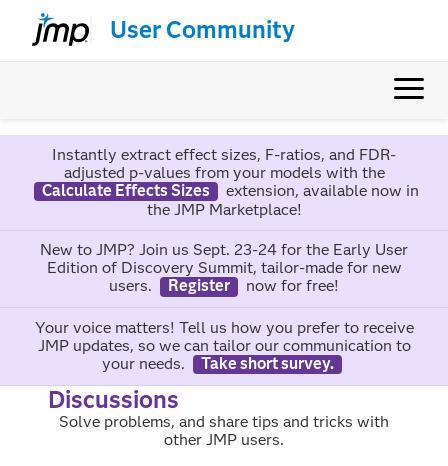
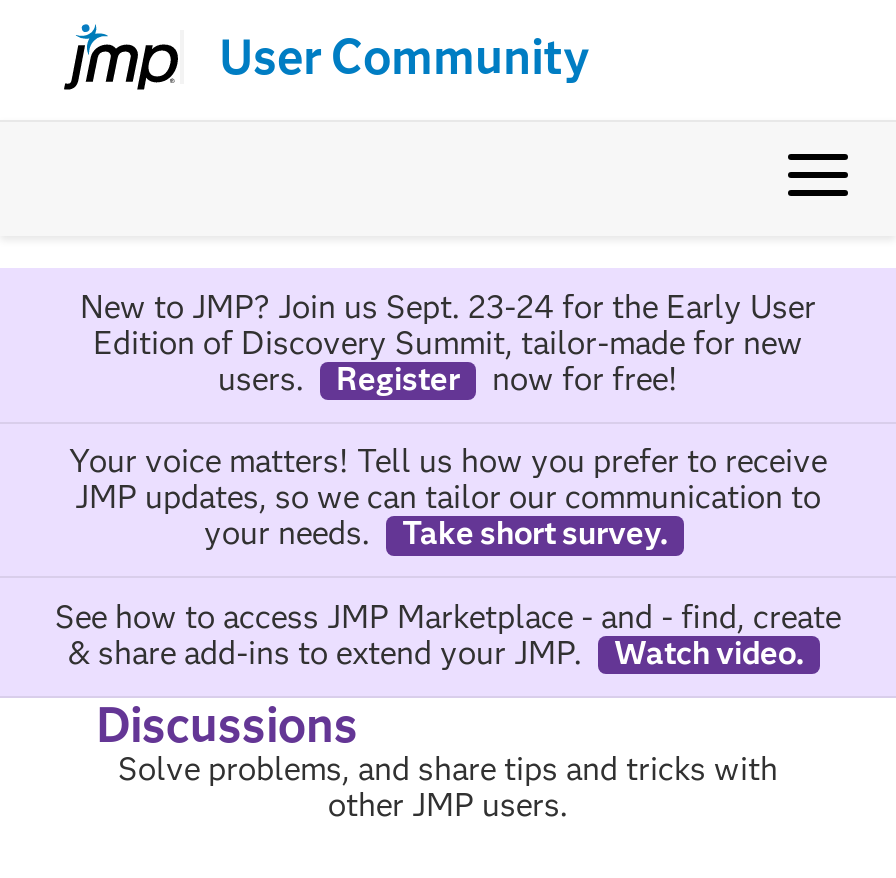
- Instantly extract effect sizes, F-ratios, and FDR-
- adjusted p-values from your models with the
- Calculate Effects Sizes
- extension, available now in
- the JMP Marketplace!

moved up: New to JMP? Join us Sept. 23-24 for the Early User | Edition of Discovery Summit, tailor-made for new | users. | ... | your needs. | Take short survey.

+ See how to access JMP Marketplace - and - find, create
+ & share add-ins to extend your JMP.
+ Watch video.
